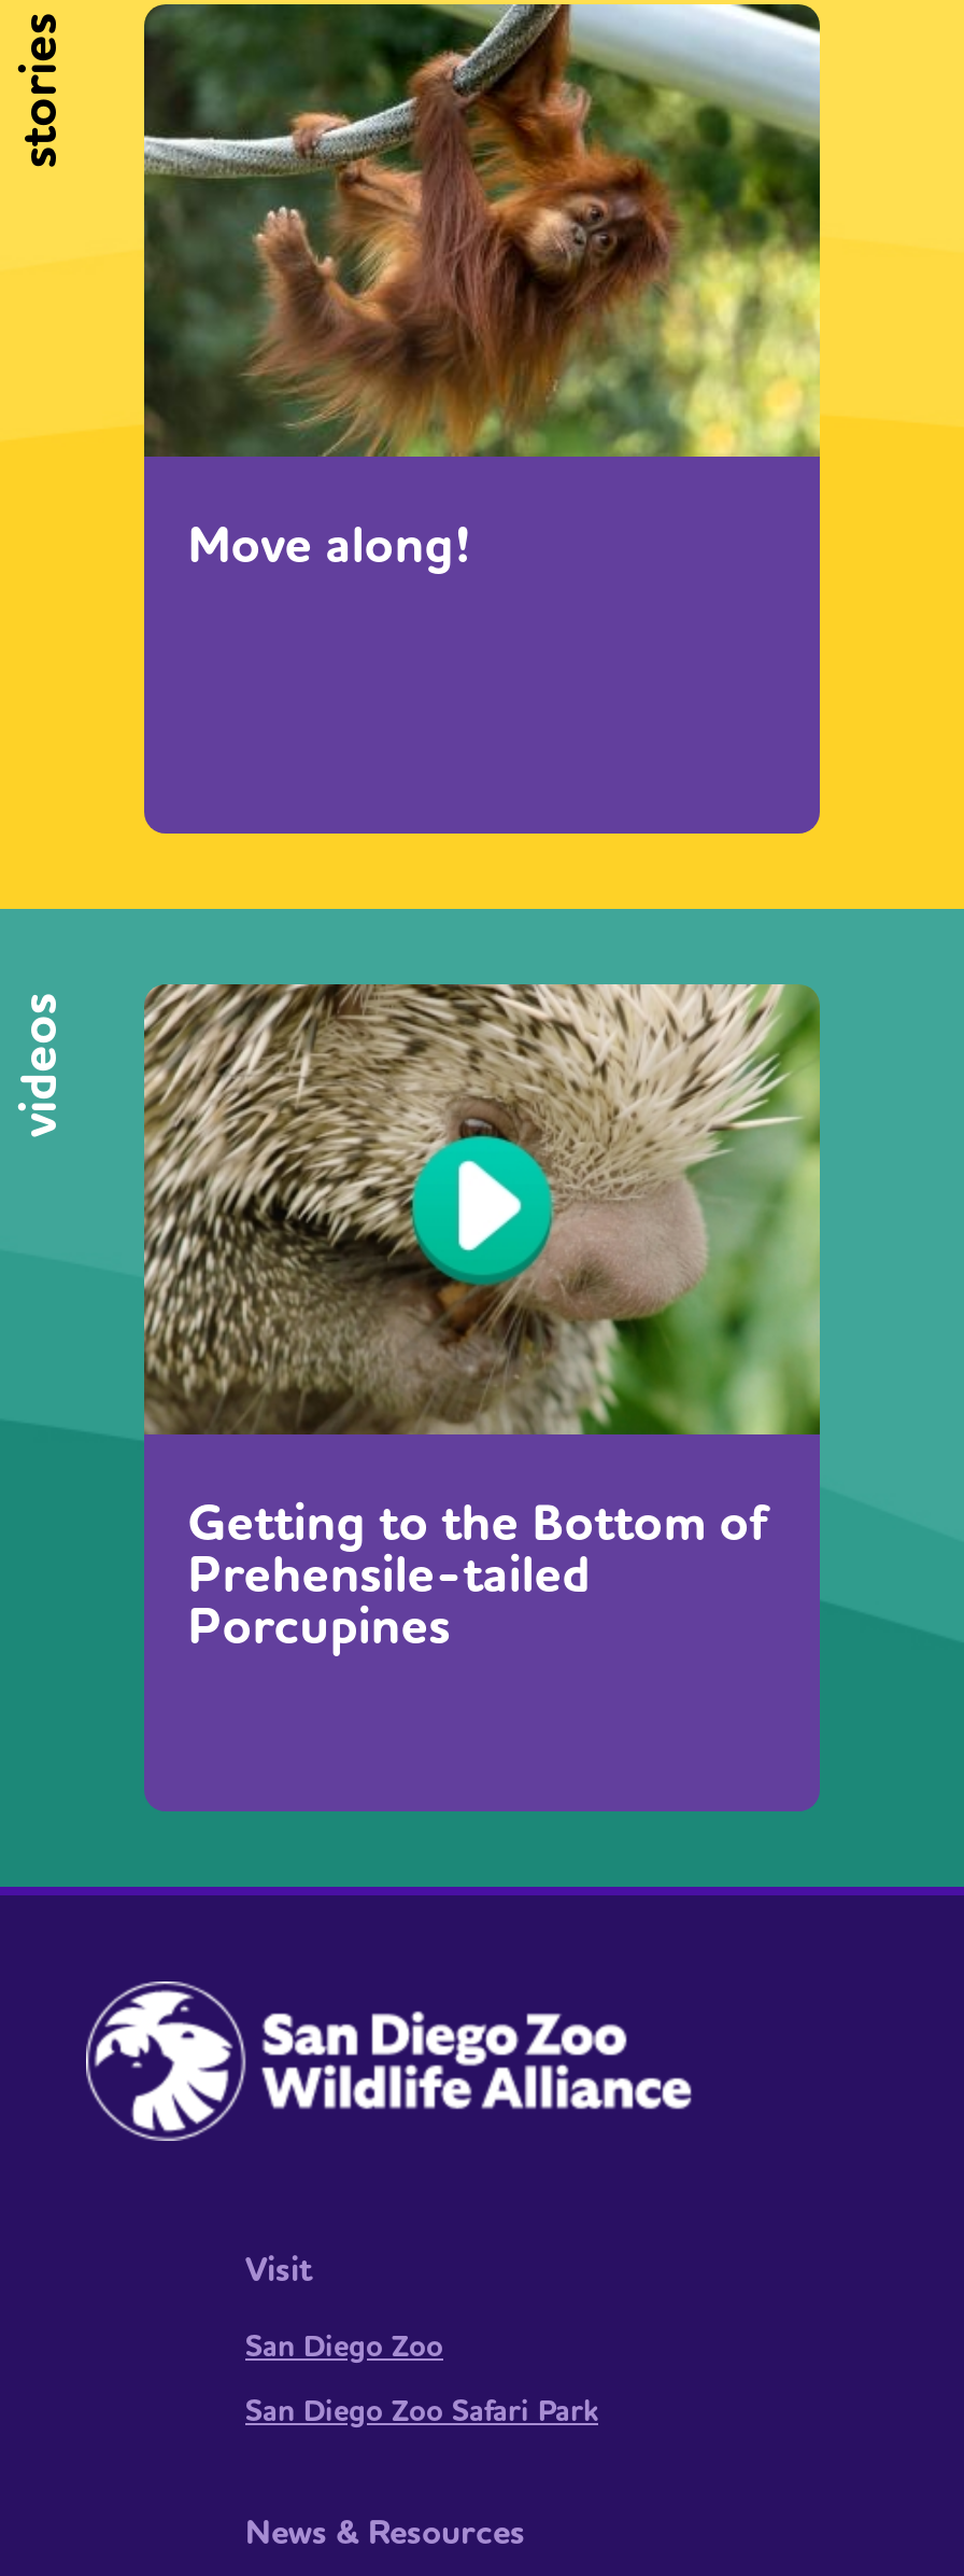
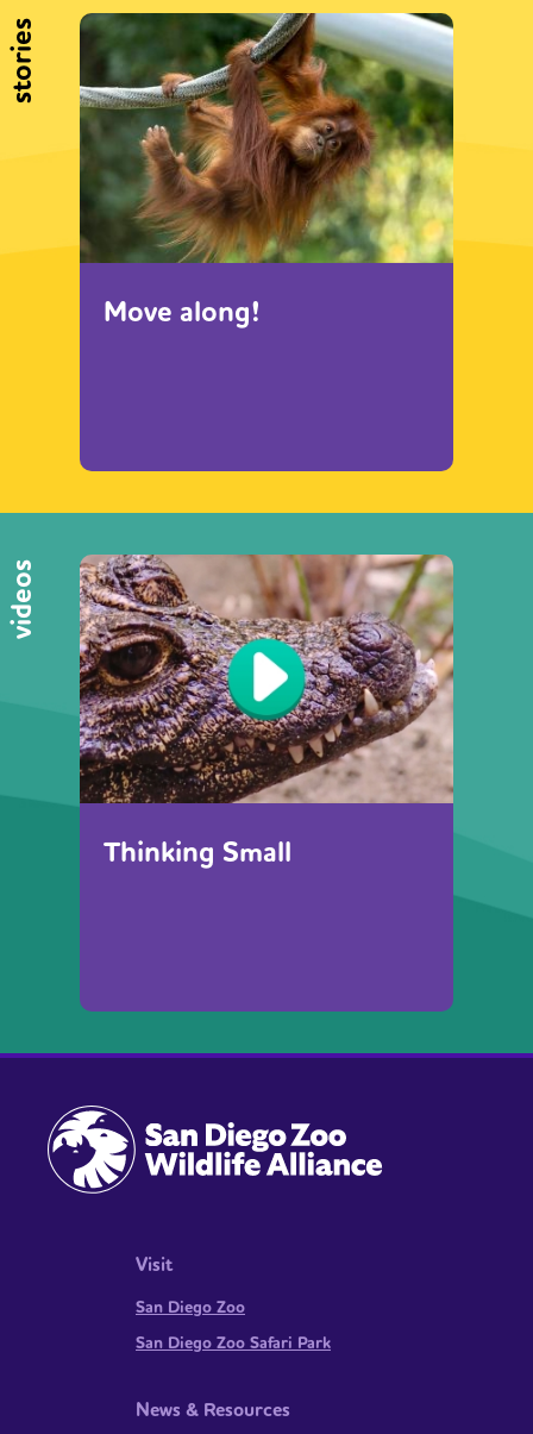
- [image]
- Getting to the Bottom of
- Prehensile-tailed
- Porcupines
+ [image]
+ Thinking Small
